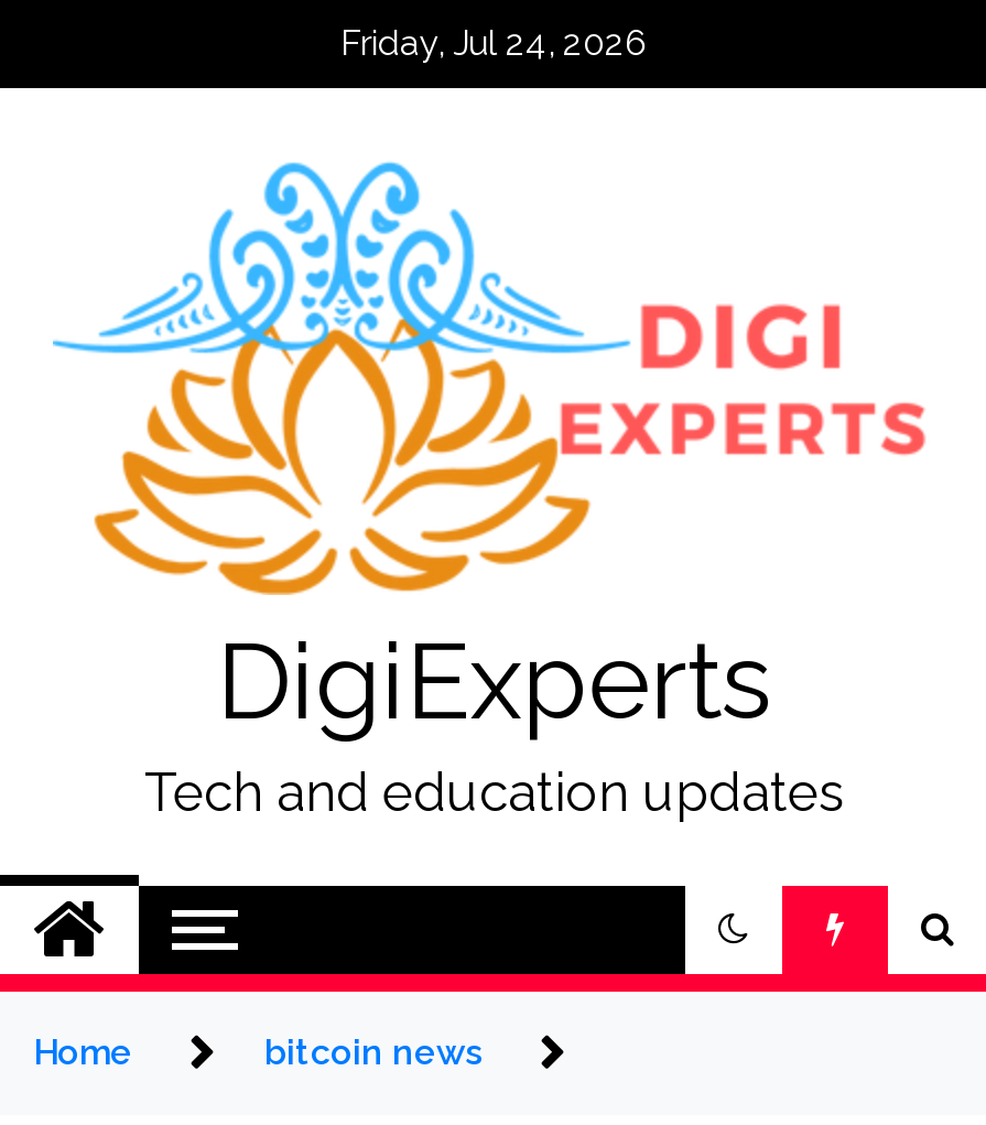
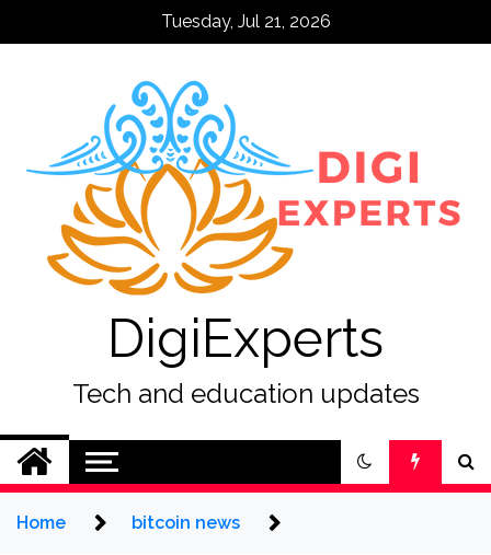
- Friday, Jul 24, 2026
+ Tuesday, Jul 21, 2026
